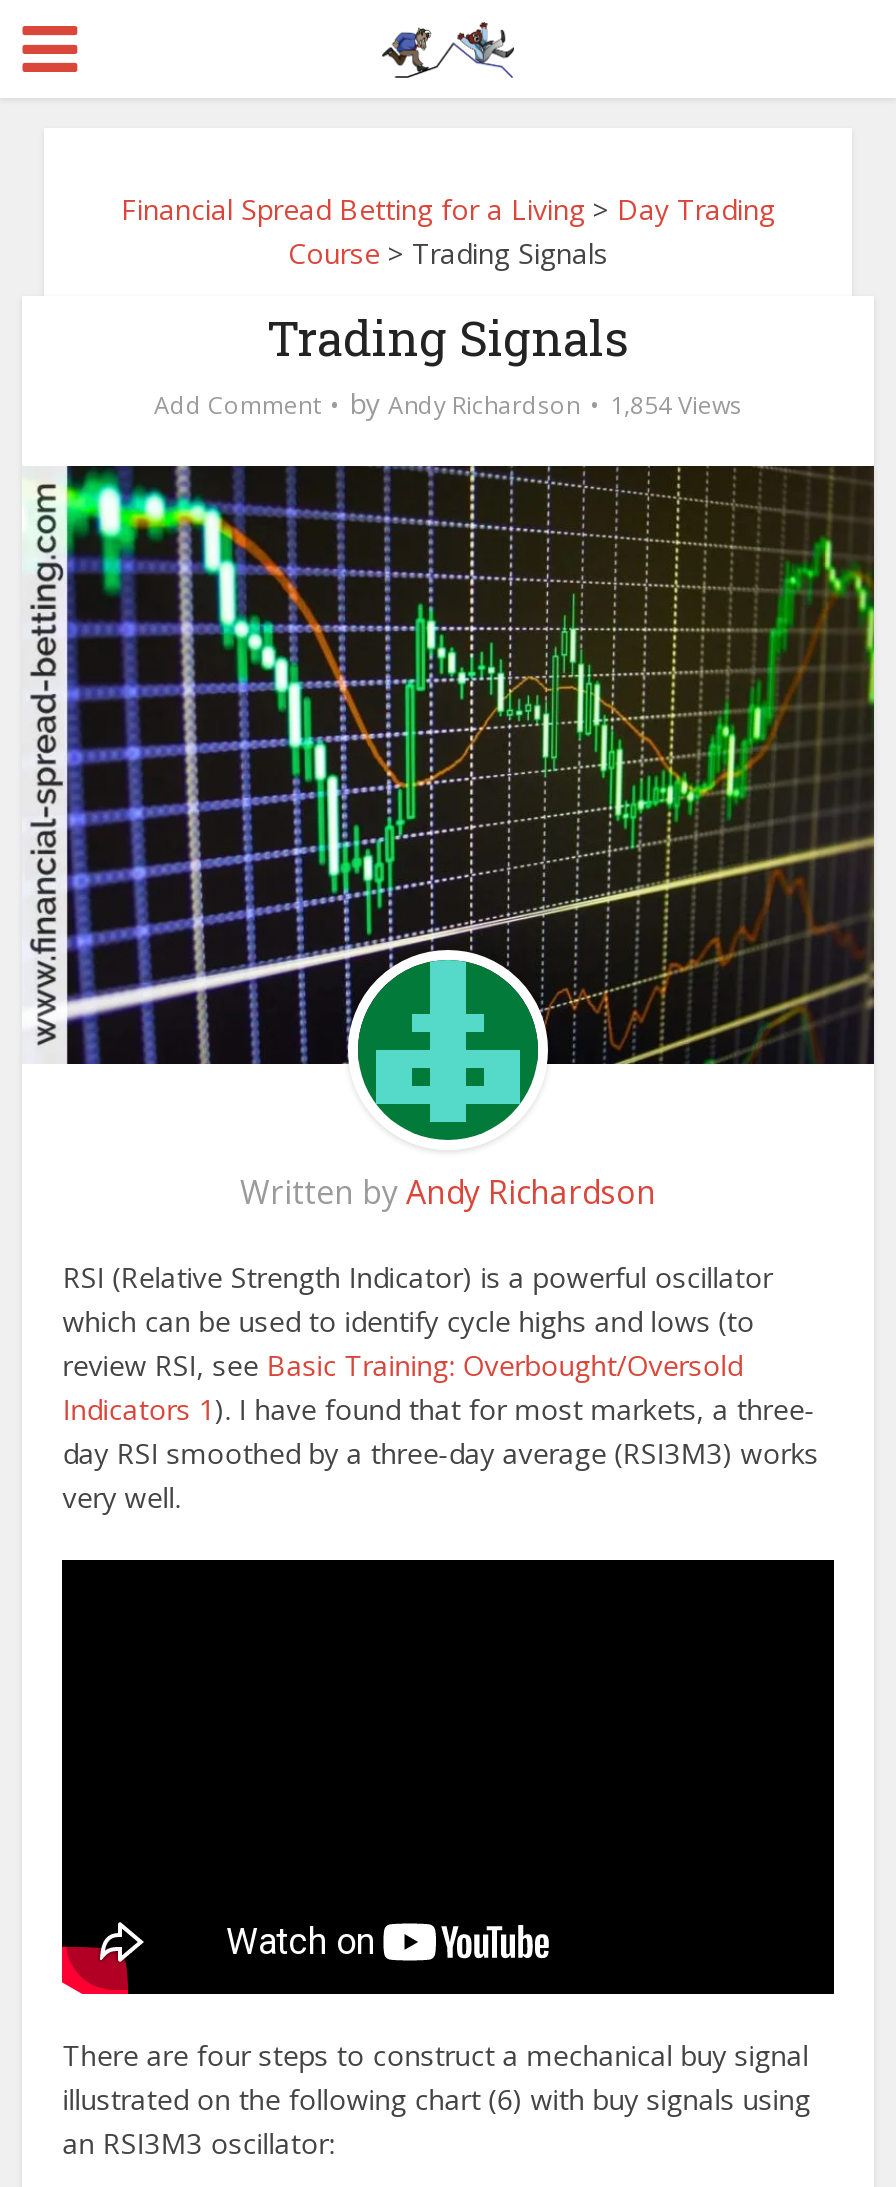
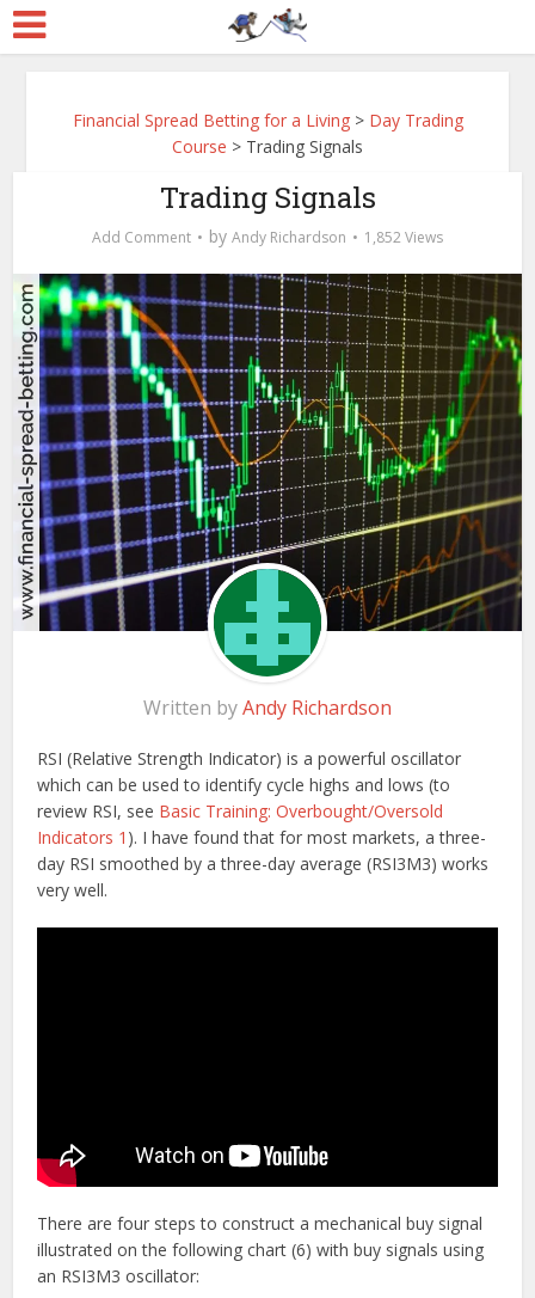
- Add Comment by Andy Richardson 1,854 Views
+ Add Comment by Andy Richardson 1,852 Views
